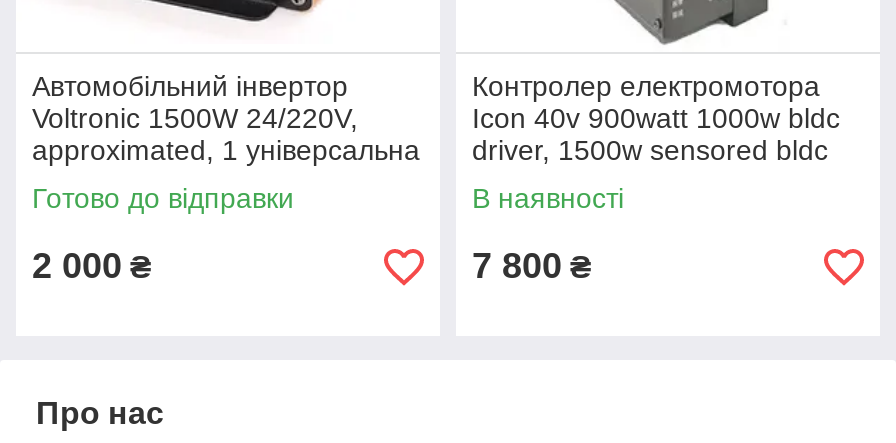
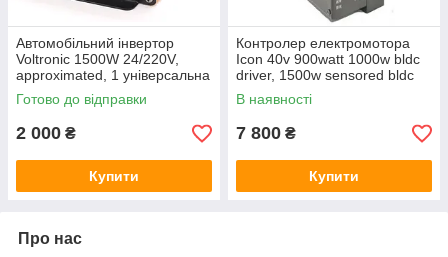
+ Купити

+ Купити
